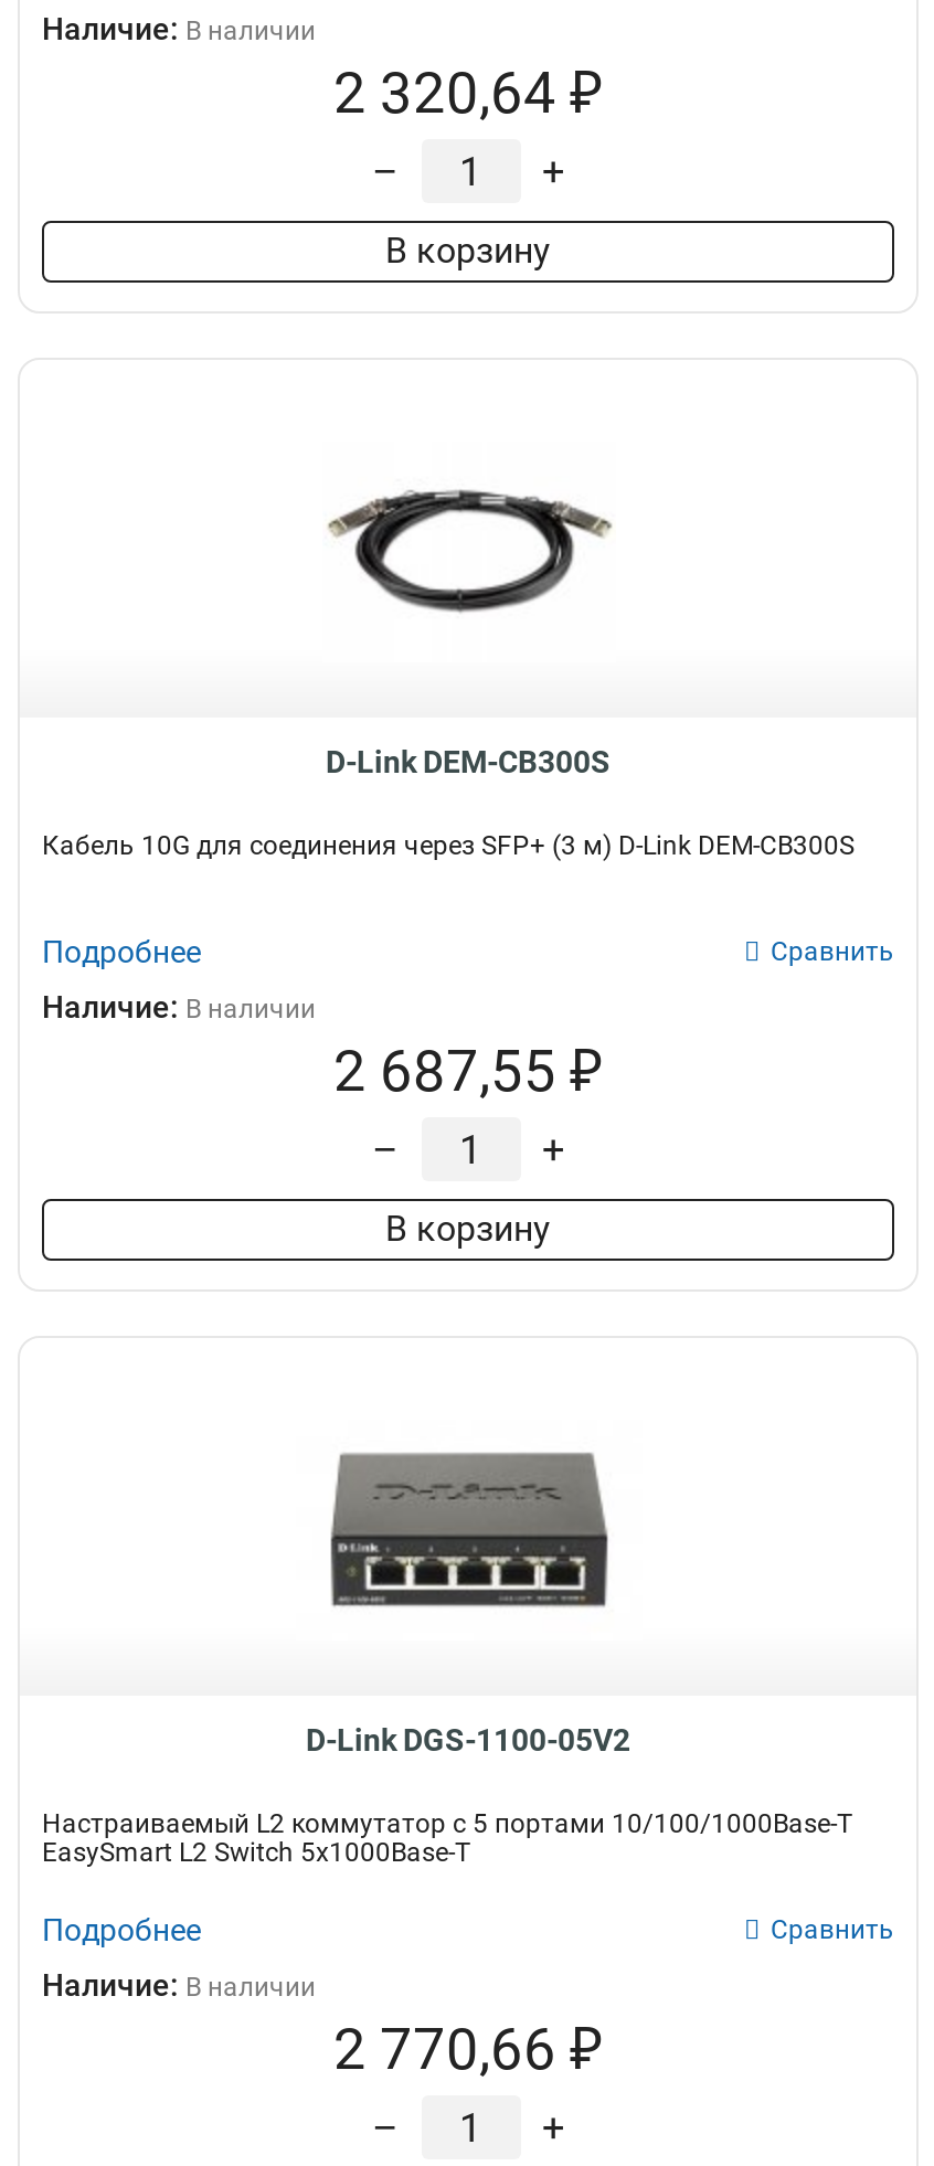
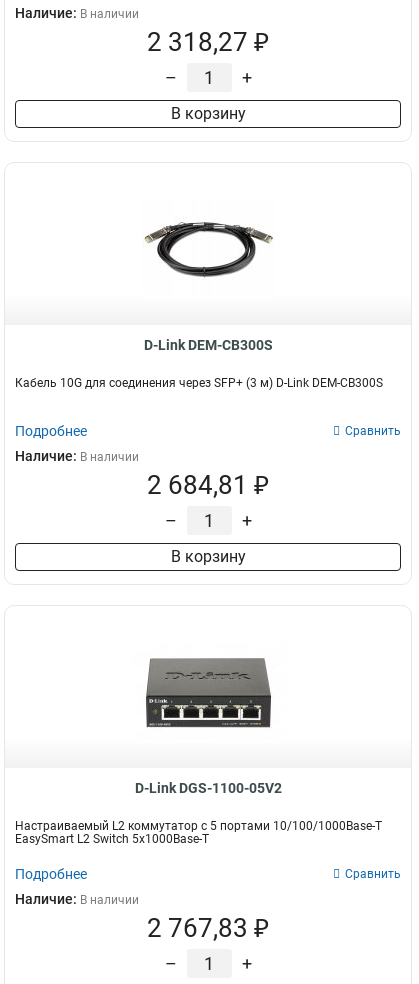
- 2 320,64 ₽
+ 2 318,27 ₽

- 2 687,55 ₽
+ 2 684,81 ₽

- 2 770,66 ₽
+ 2 767,83 ₽
